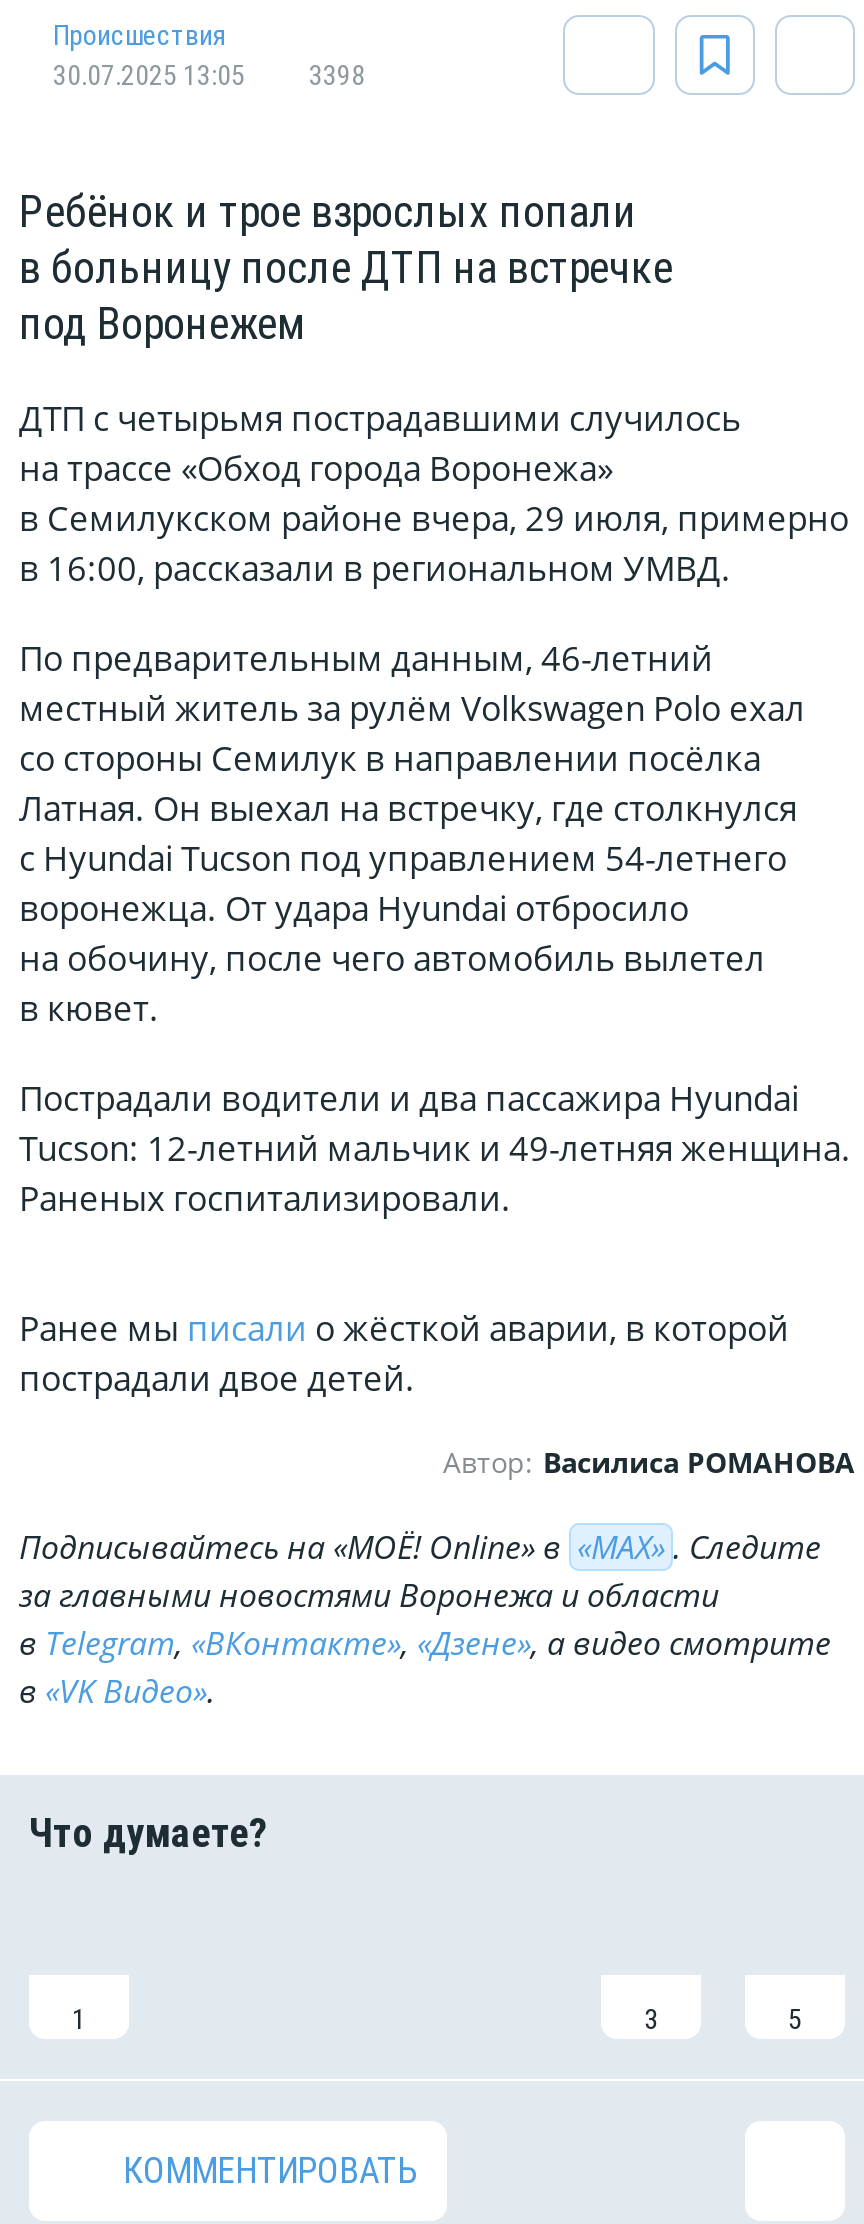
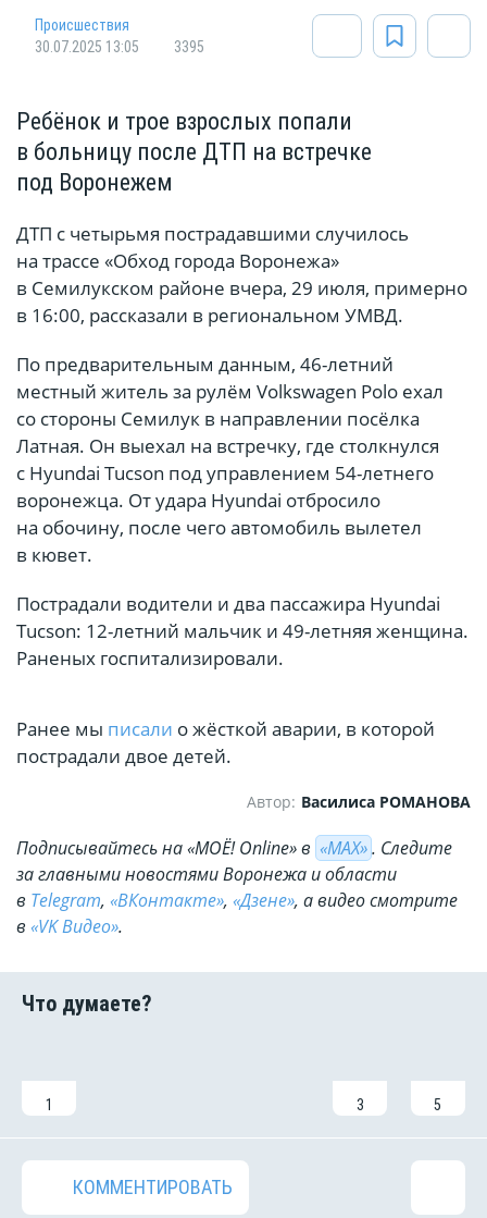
- 30.07.2025 13:05 3398
+ 30.07.2025 13:05 3395
